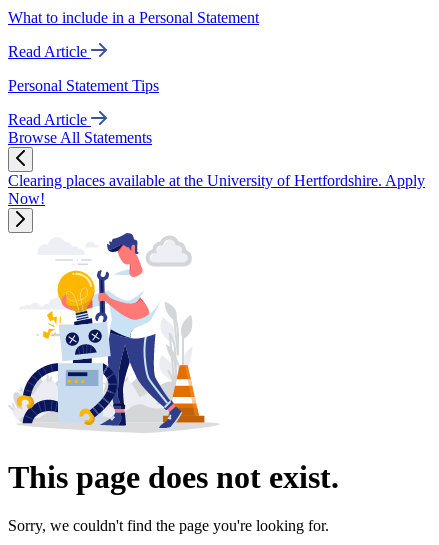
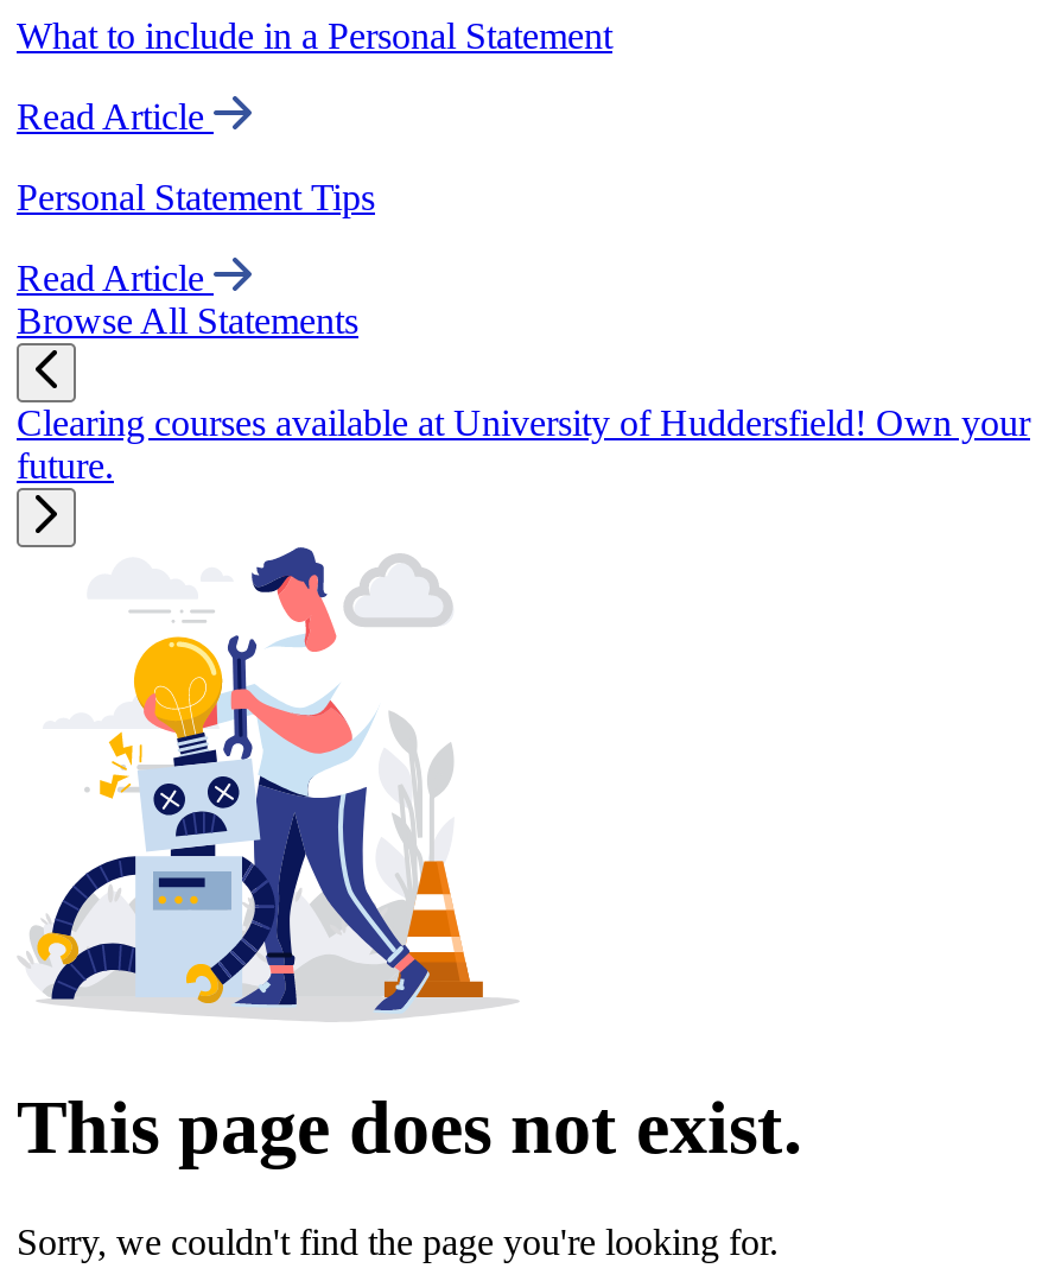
- Clearing places available at the University of Hertfordshire. Apply
- Now!
+ Clearing courses available at University of Huddersfield! Own your
+ future.
